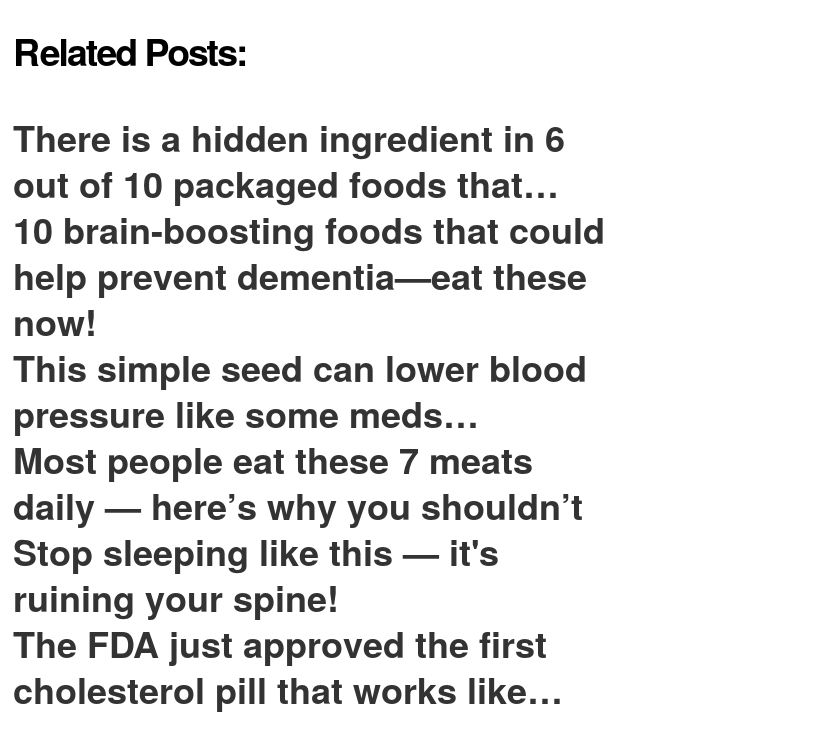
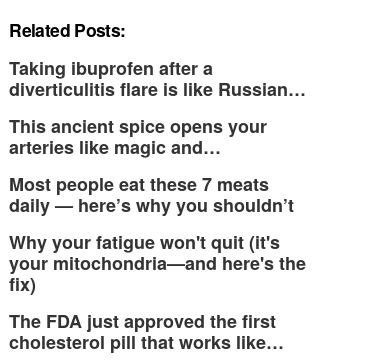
- There is a hidden ingredient in 6
- out of 10 packaged foods that…
- 10 brain-boosting foods that could
- help prevent dementia—eat these
- now!
- This simple seed can lower blood
- pressure like some meds…
+ Taking ibuprofen after a
+ diverticulitis flare is like Russian…
+ This ancient spice opens your
+ arteries like magic and…

moved up: Most people eat these 7 meats | daily — here’s why you shouldn’t

- Stop sleeping like this — it's
- ruining your spine!
+ Why your fatigue won't quit (it's
+ your mitochondria—and here's the
+ fix)
